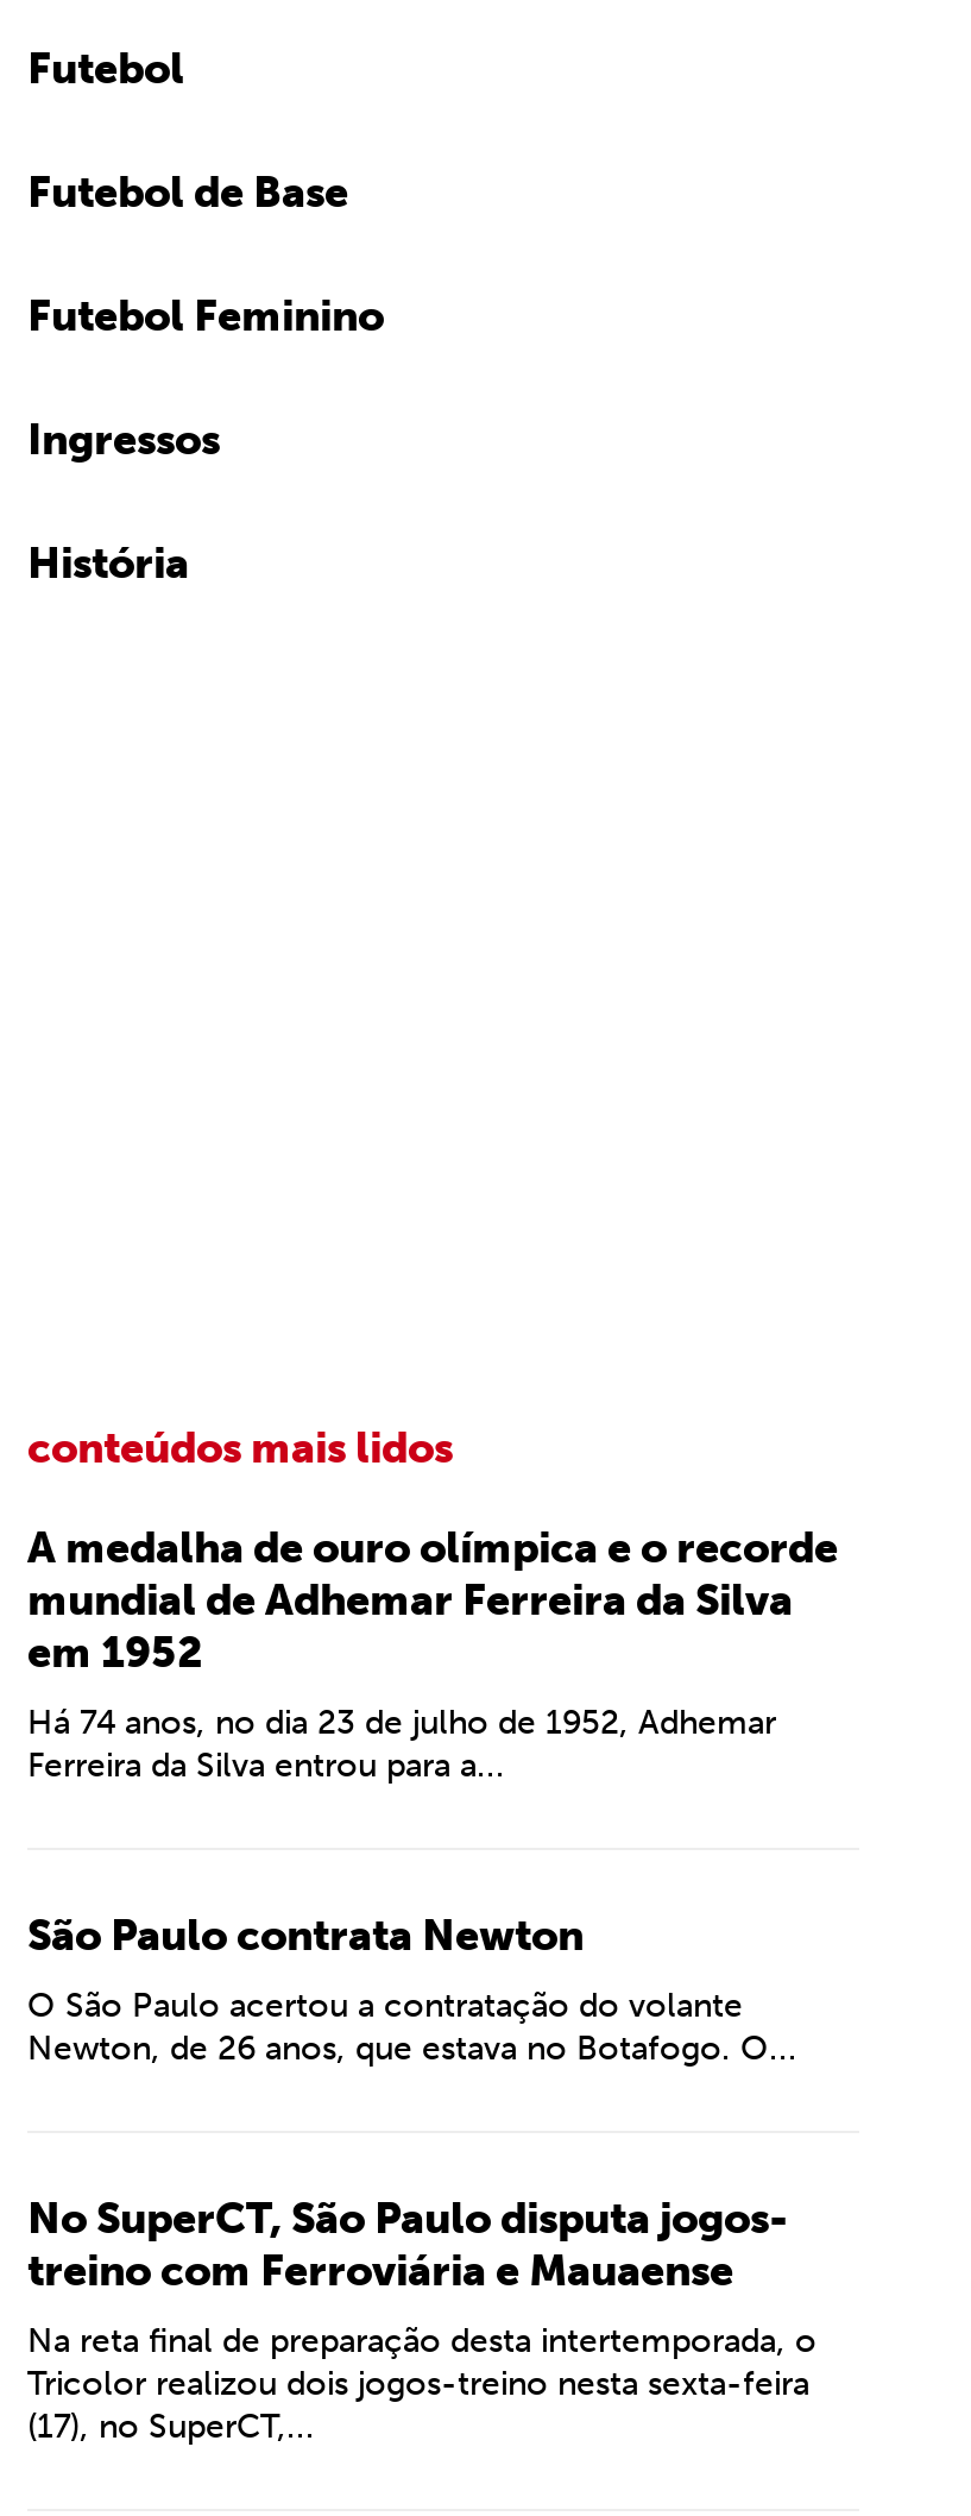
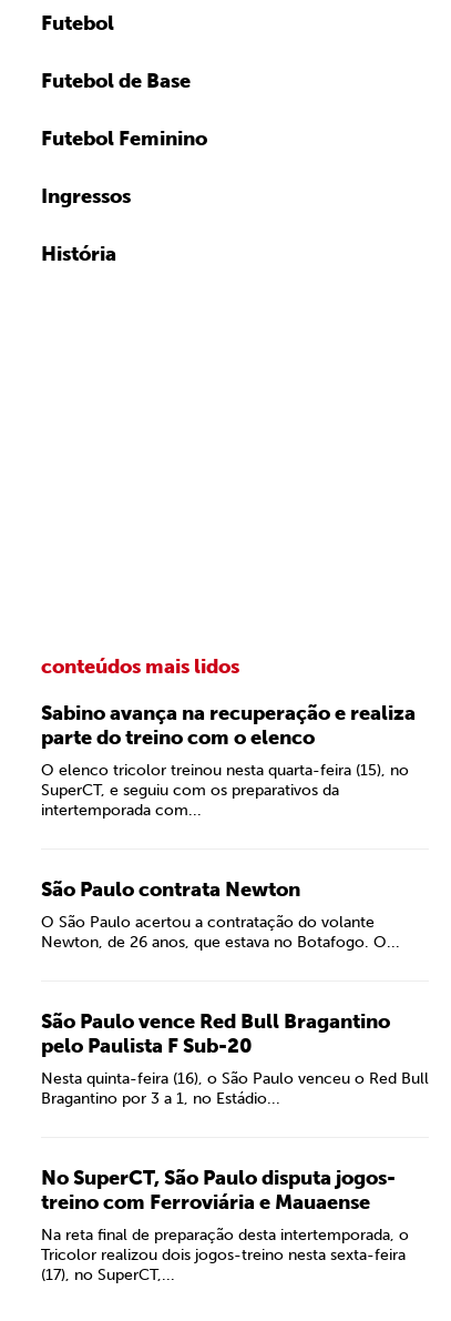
- A medalha de ouro olímpica e o recorde
- mundial de Adhemar Ferreira da Silva
- em 1952
+ Sabino avança na recuperação e realiza
+ parte do treino com o elenco

- Há 74 anos, no dia 23 de julho de 1952, Adhemar
- Ferreira da Silva entrou para a...
+ O elenco tricolor treinou nesta quarta-feira (15), no
+ SuperCT, e seguiu com os preparativos da
+ intertemporada com...

+ São Paulo vence Red Bull Bragantino
+ pelo Paulista F Sub-20
+ Nesta quinta-feira (16), o São Paulo venceu o Red Bull
+ Bragantino por 3 a 1, no Estádio...
